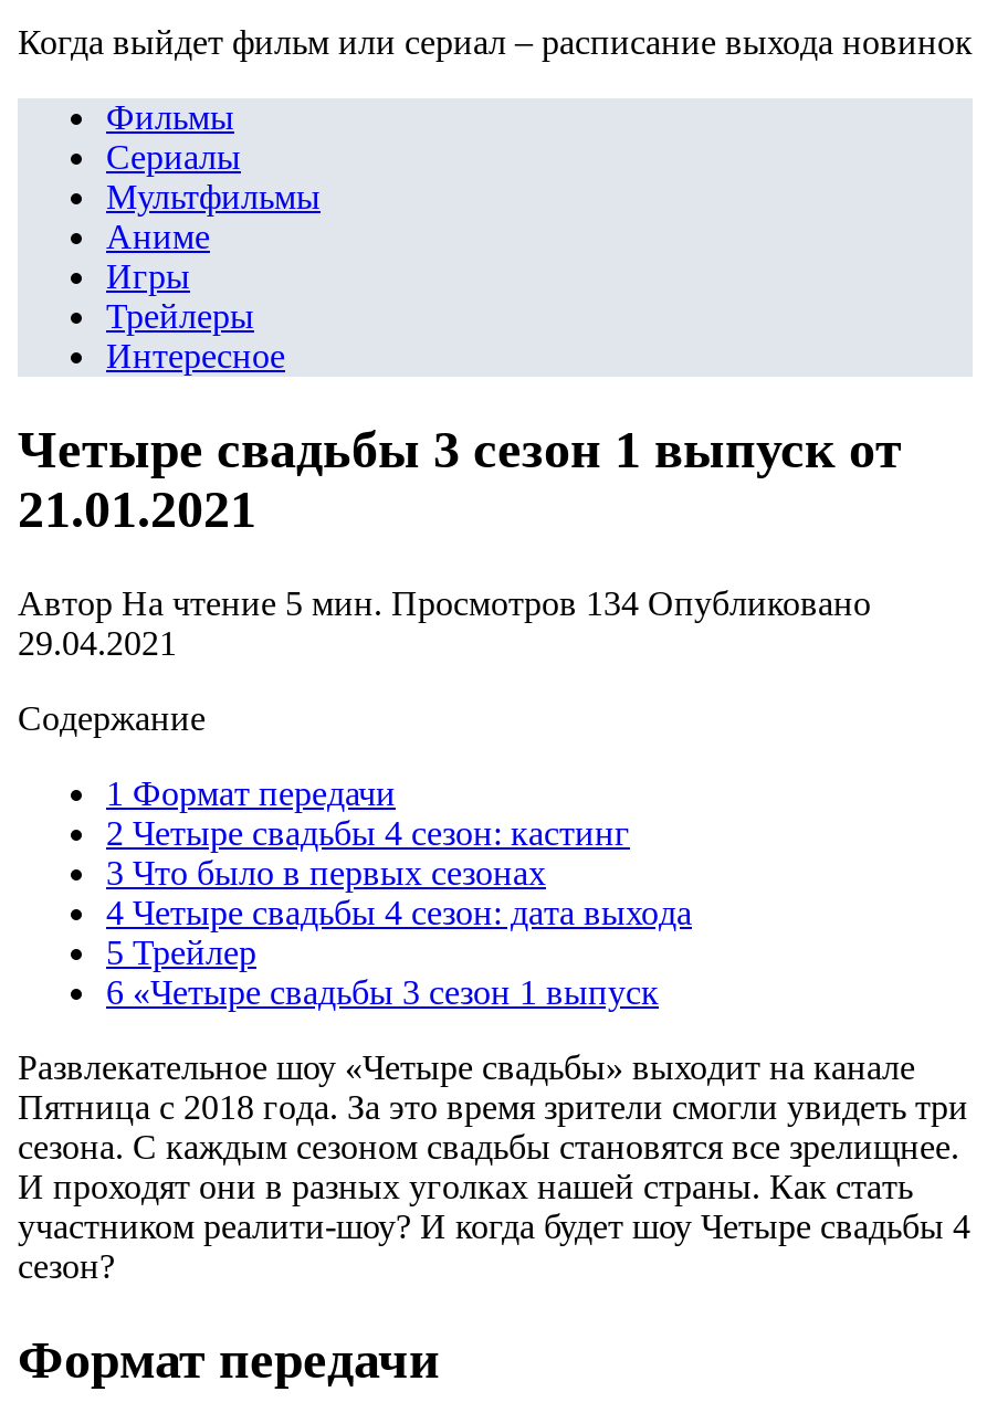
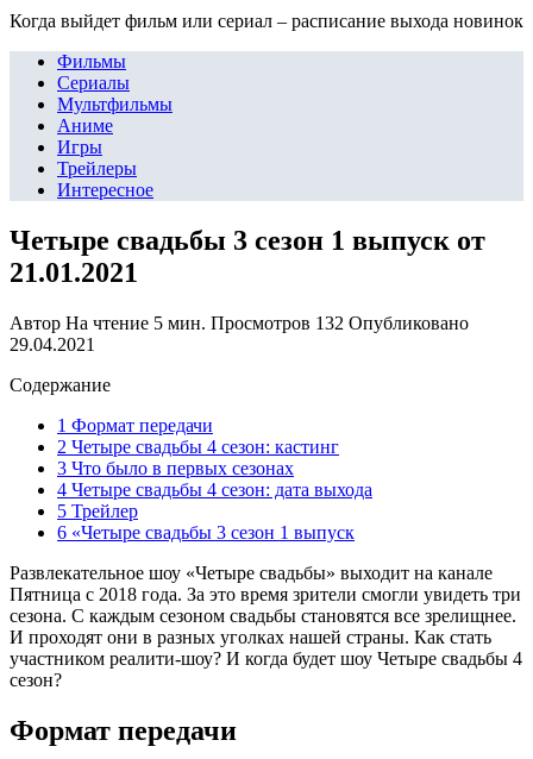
- Автор На чтение 5 мин. Просмотров 134 Опубликовано
+ Автор На чтение 5 мин. Просмотров 132 Опубликовано
